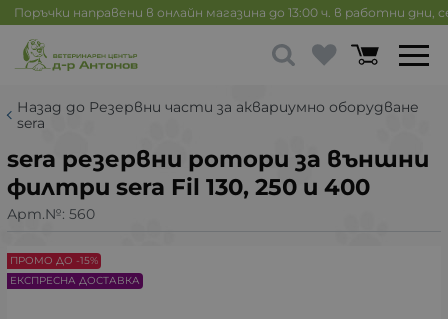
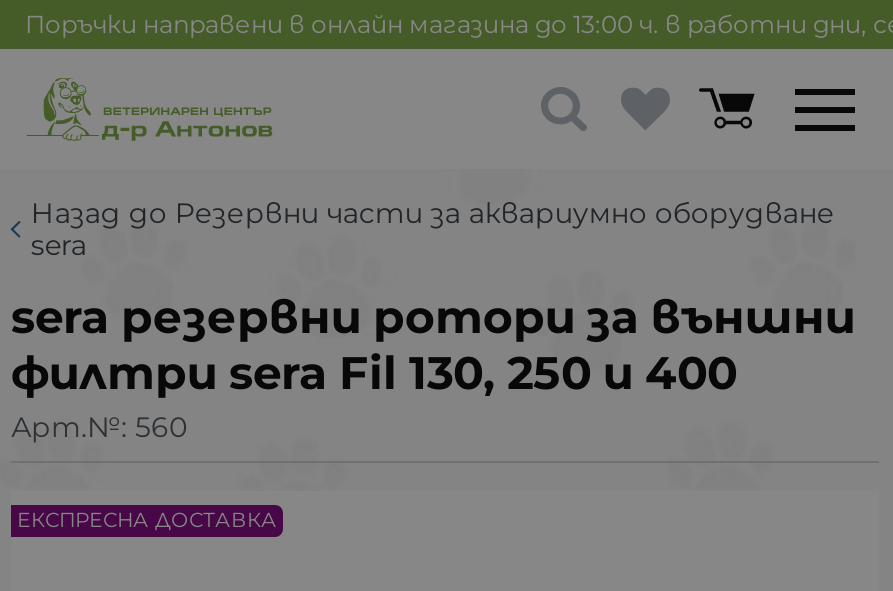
- ПРОМО ДО -15%
